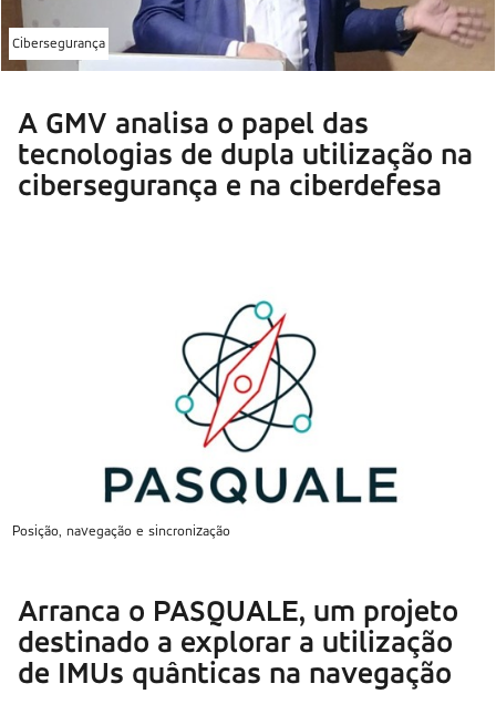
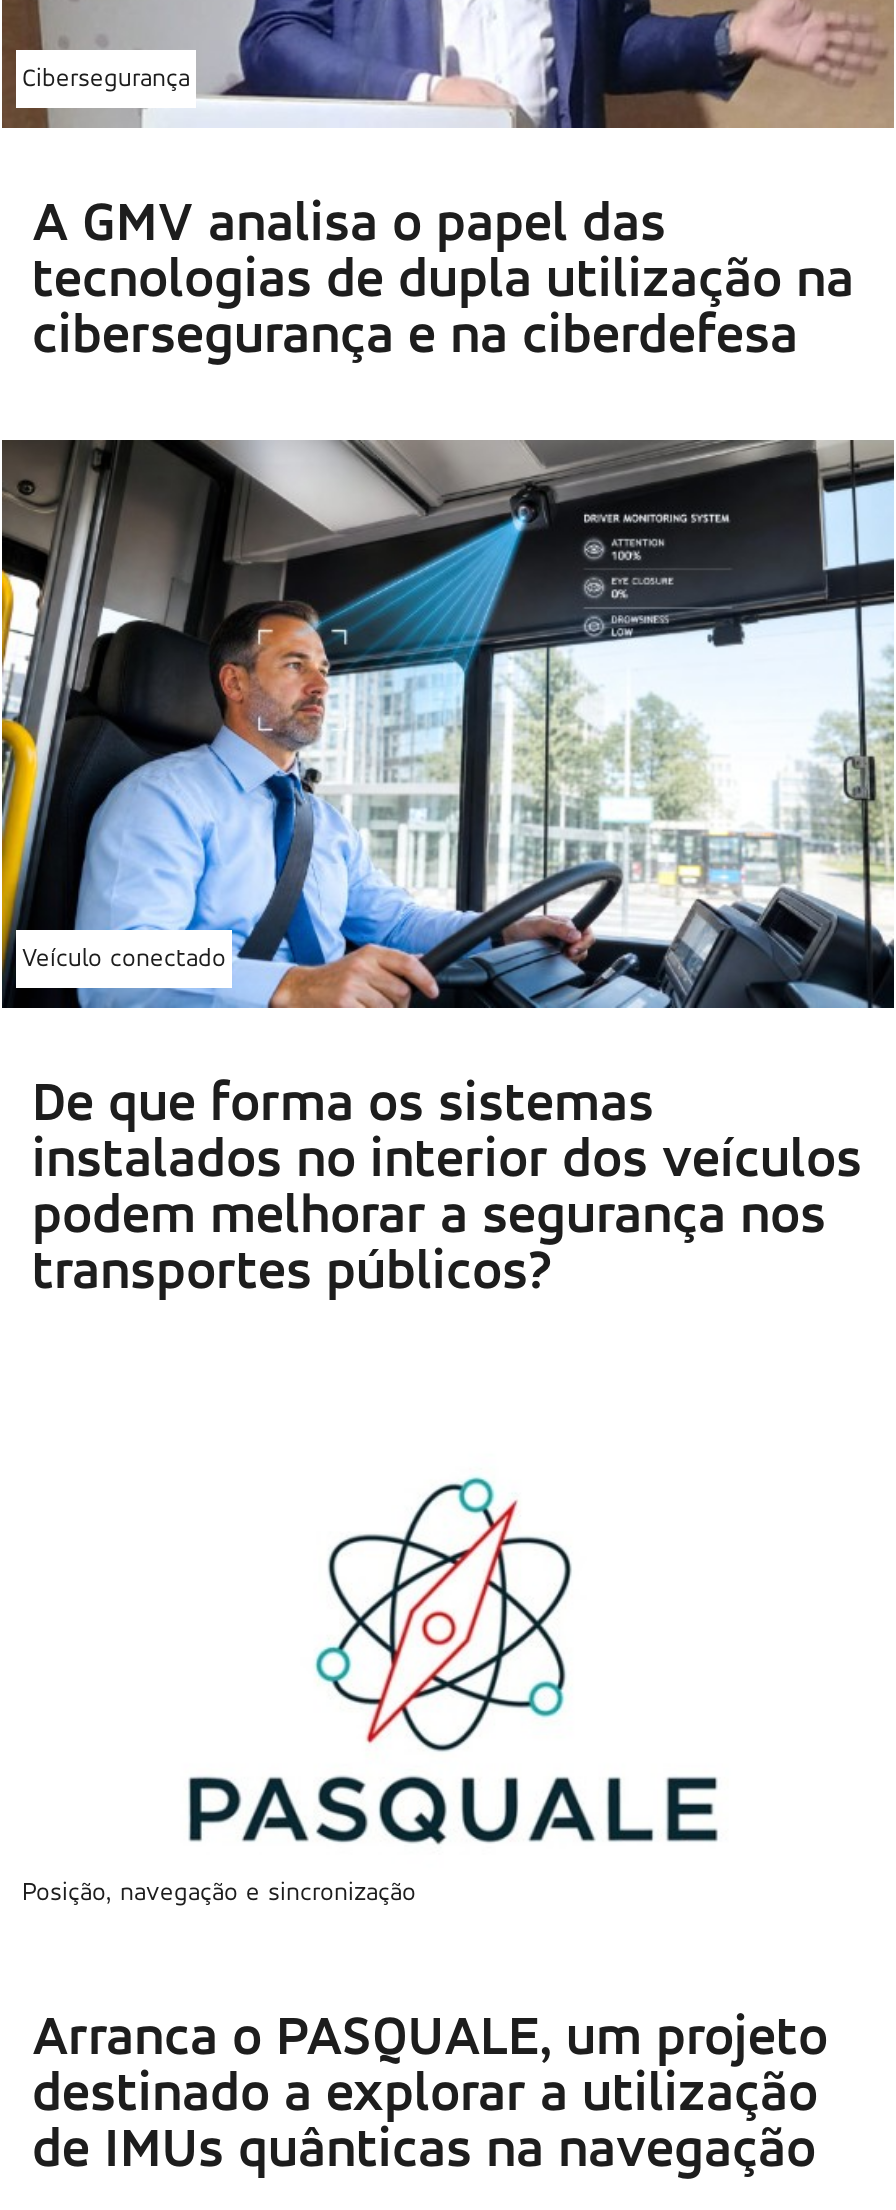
+ [image]
+ Veículo conectado
+ De que forma os sistemas
+ instalados no interior dos veículos
+ podem melhorar a segurança nos
+ transportes públicos?
